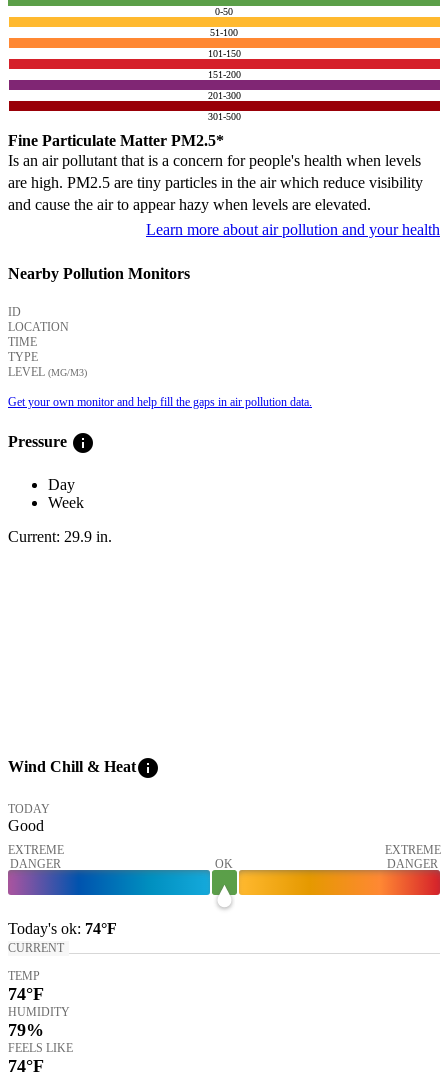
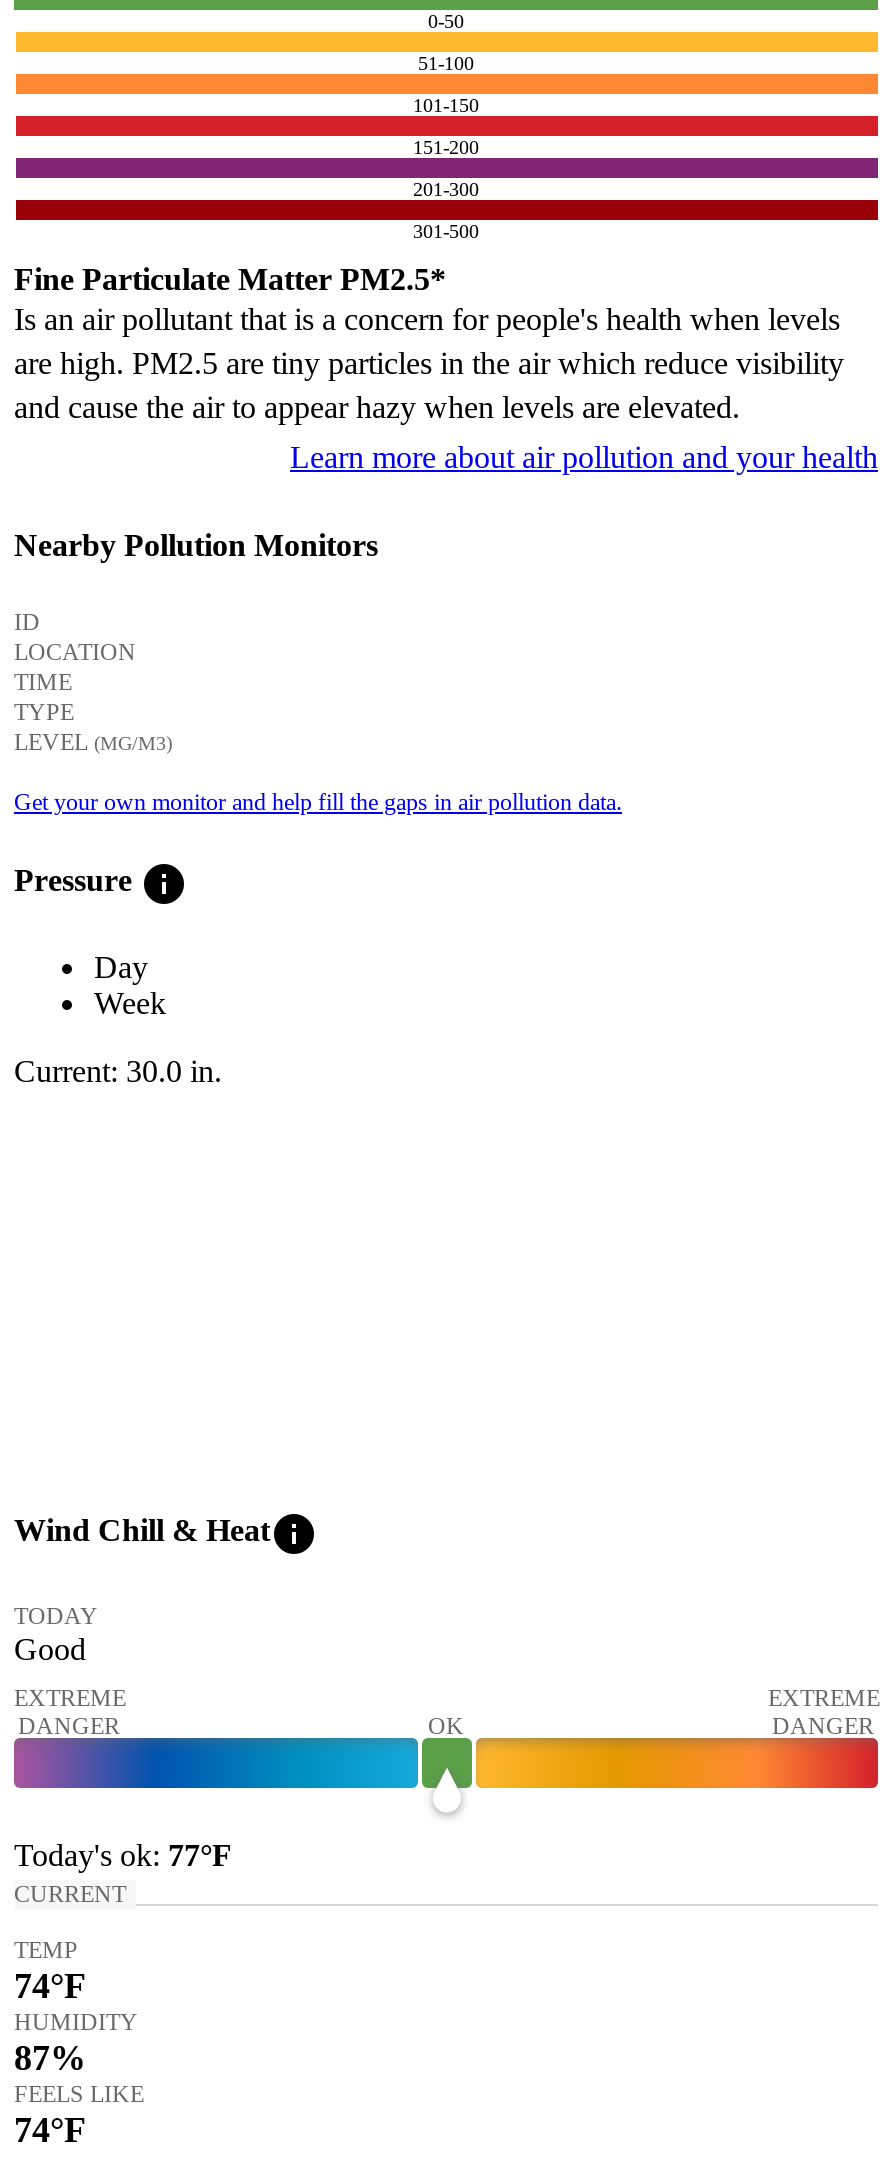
- Current: 29.9 in.
+ Current: 30.0 in.

- Today's ok: 74°F
+ Today's ok: 77°F

- 79%
+ 87%
